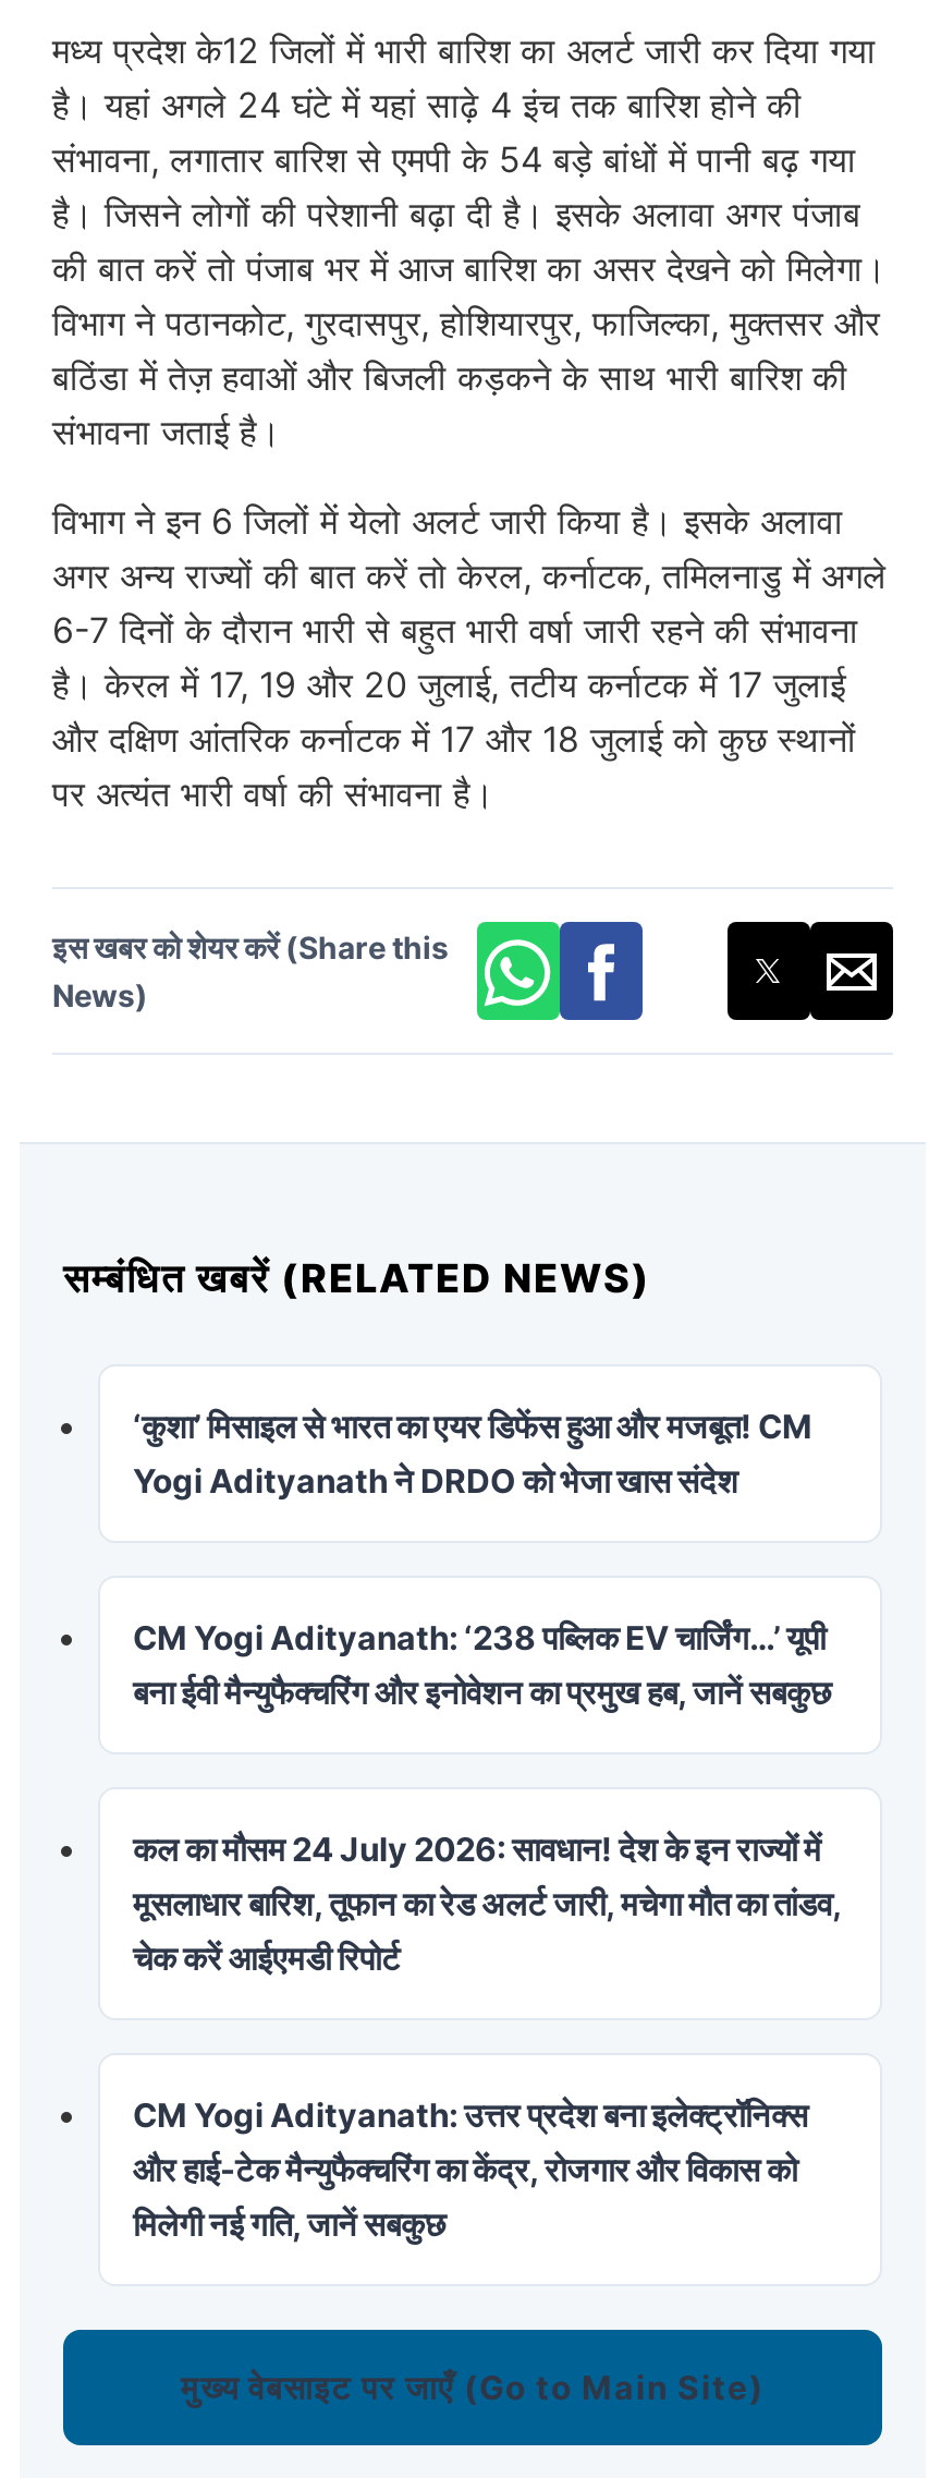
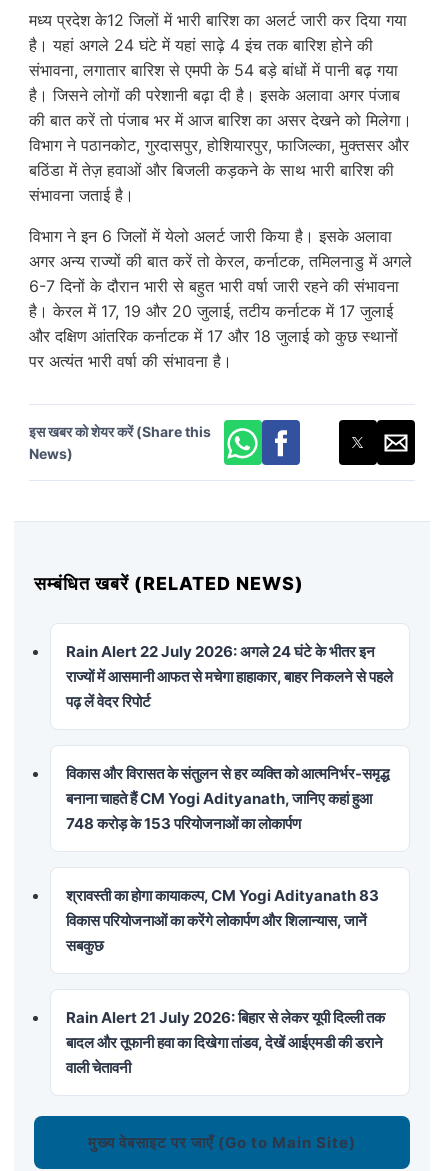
- ‘कुशा’ मिसाइल से भारत का एयर डिफेंस हुआ और मजबूत! CM
- Yogi Adityanath ने DRDO को भेजा खास संदेश
+ Rain Alert 22 July 2026: अगले 24 घंटे के भीतर इन
+ राज्यों में आसमानी आफत से मचेगा हाहाकार, बाहर निकलने से पहले
+ पढ़ लें वेदर रिपोर्ट

- CM Yogi Adityanath: ‘238 पब्लिक EV चार्जिंग…’ यूपी
- बना ईवी मैन्युफैक्चरिंग और इनोवेशन का प्रमुख हब, जानें सबकुछ
+ विकास और विरासत के संतुलन से हर व्यक्ति को आत्मनिर्भर-समृद्ध
+ बनाना चाहते हैं CM Yogi Adityanath, जानिए कहां हुआ
+ 748 करोड़ के 153 परियोजनाओं का लोकार्पण

- कल का मौसम 24 July 2026: सावधान! देश के इन राज्यों में
- मूसलाधार बारिश, तूफान का रेड अलर्ट जारी, मचेगा मौत का तांडव,
- चेक करें आईएमडी रिपोर्ट
+ श्रावस्ती का होगा कायाकल्प, CM Yogi Adityanath 83
+ विकास परियोजनाओं का करेंगे लोकार्पण और शिलान्यास, जानें
+ सबकुछ

- CM Yogi Adityanath: उत्तर प्रदेश बना इलेक्ट्रॉनिक्स
- और हाई-टेक मैन्युफैक्चरिंग का केंद्र, रोजगार और विकास को
- मिलेगी नई गति, जानें सबकुछ
+ Rain Alert 21 July 2026: बिहार से लेकर यूपी दिल्ली तक
+ बादल और तूफानी हवा का दिखेगा तांडव, देखें आईएमडी की डराने
+ वाली चेतावनी
